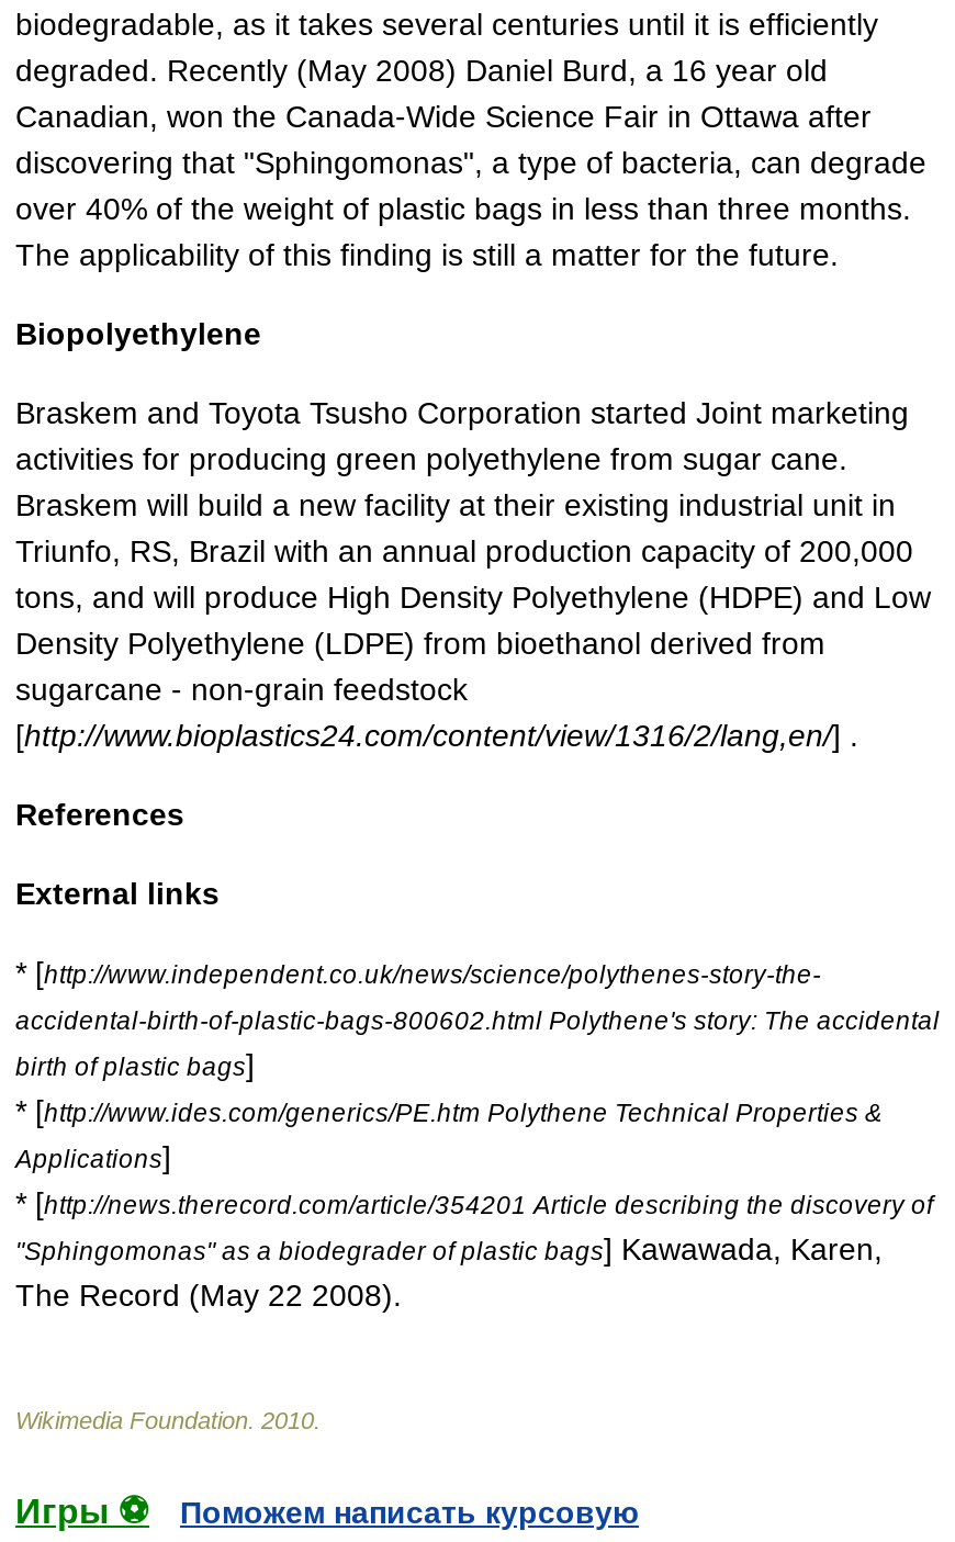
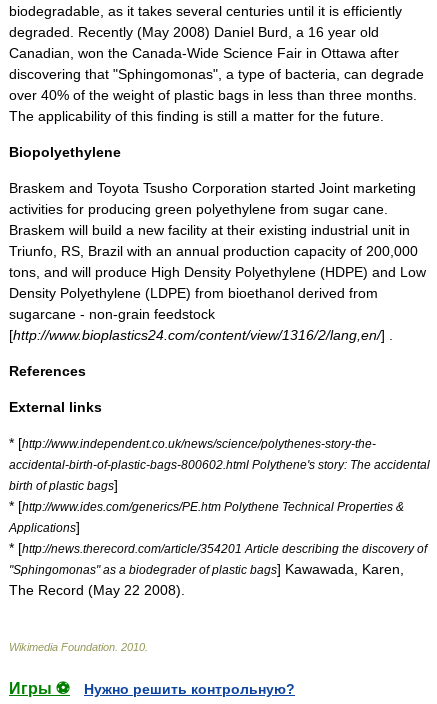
- Поможем написать курсовую
+ Нужно решить контрольную?
